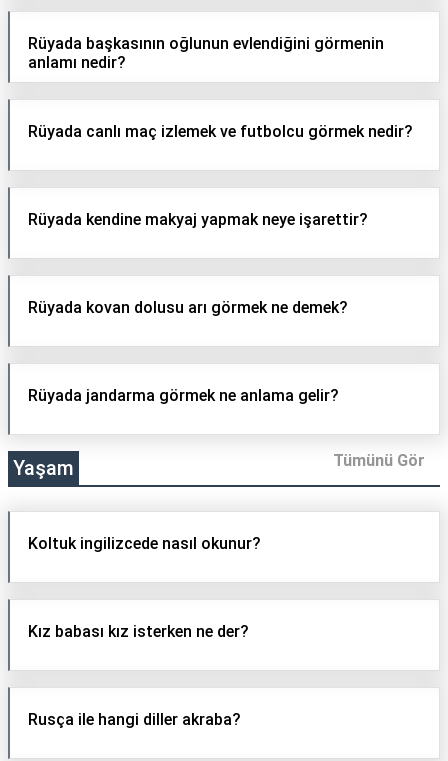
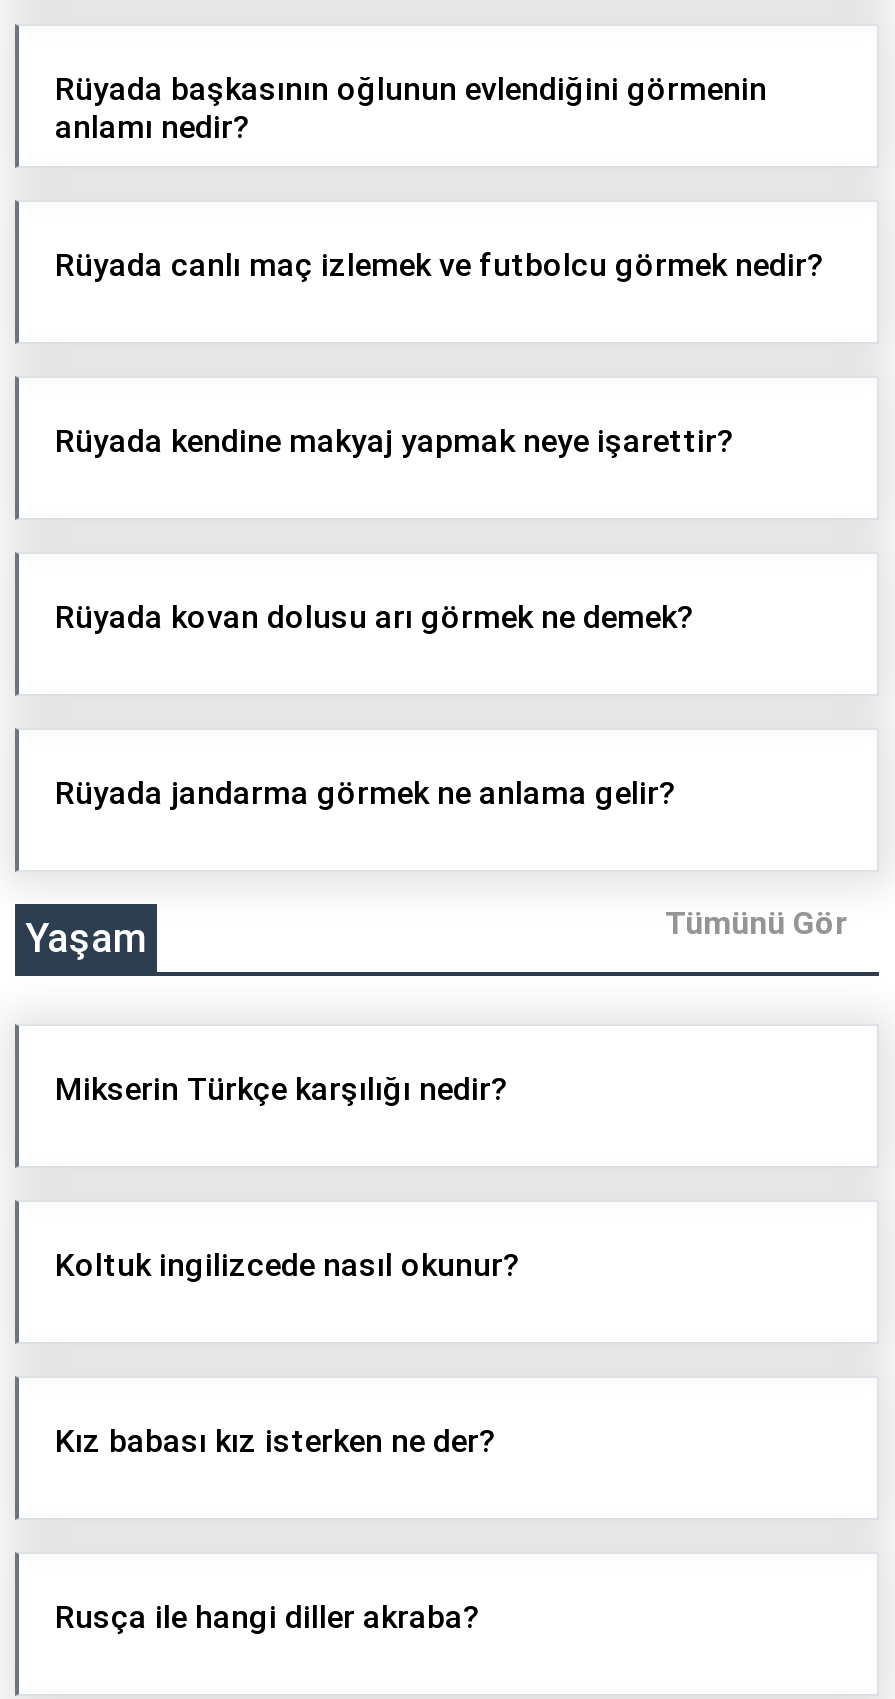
+ Mikserin Türkçe karşılığı nedir?
